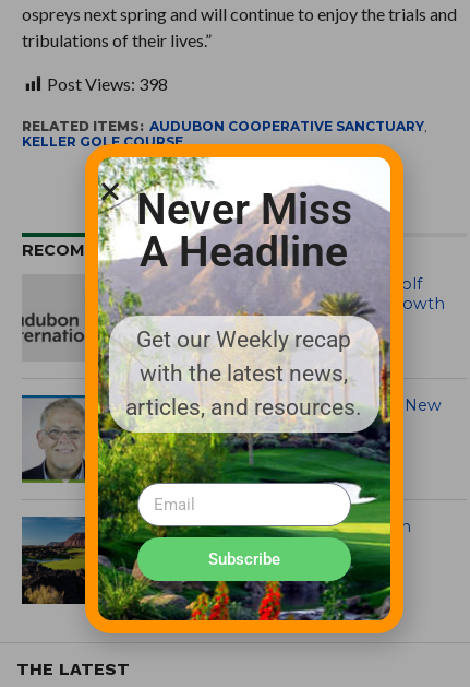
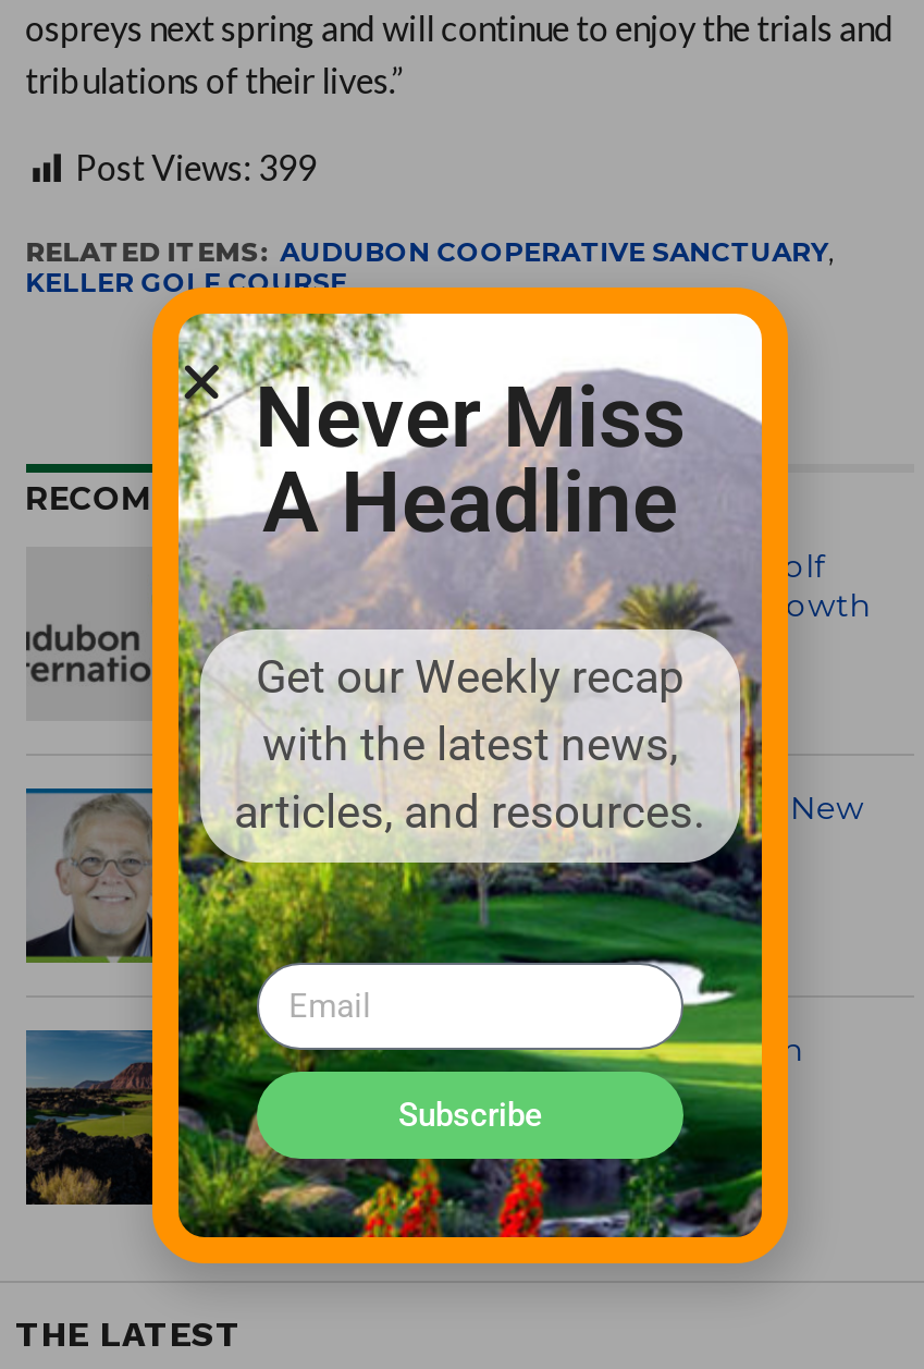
- Post Views: 398
+ Post Views: 399
